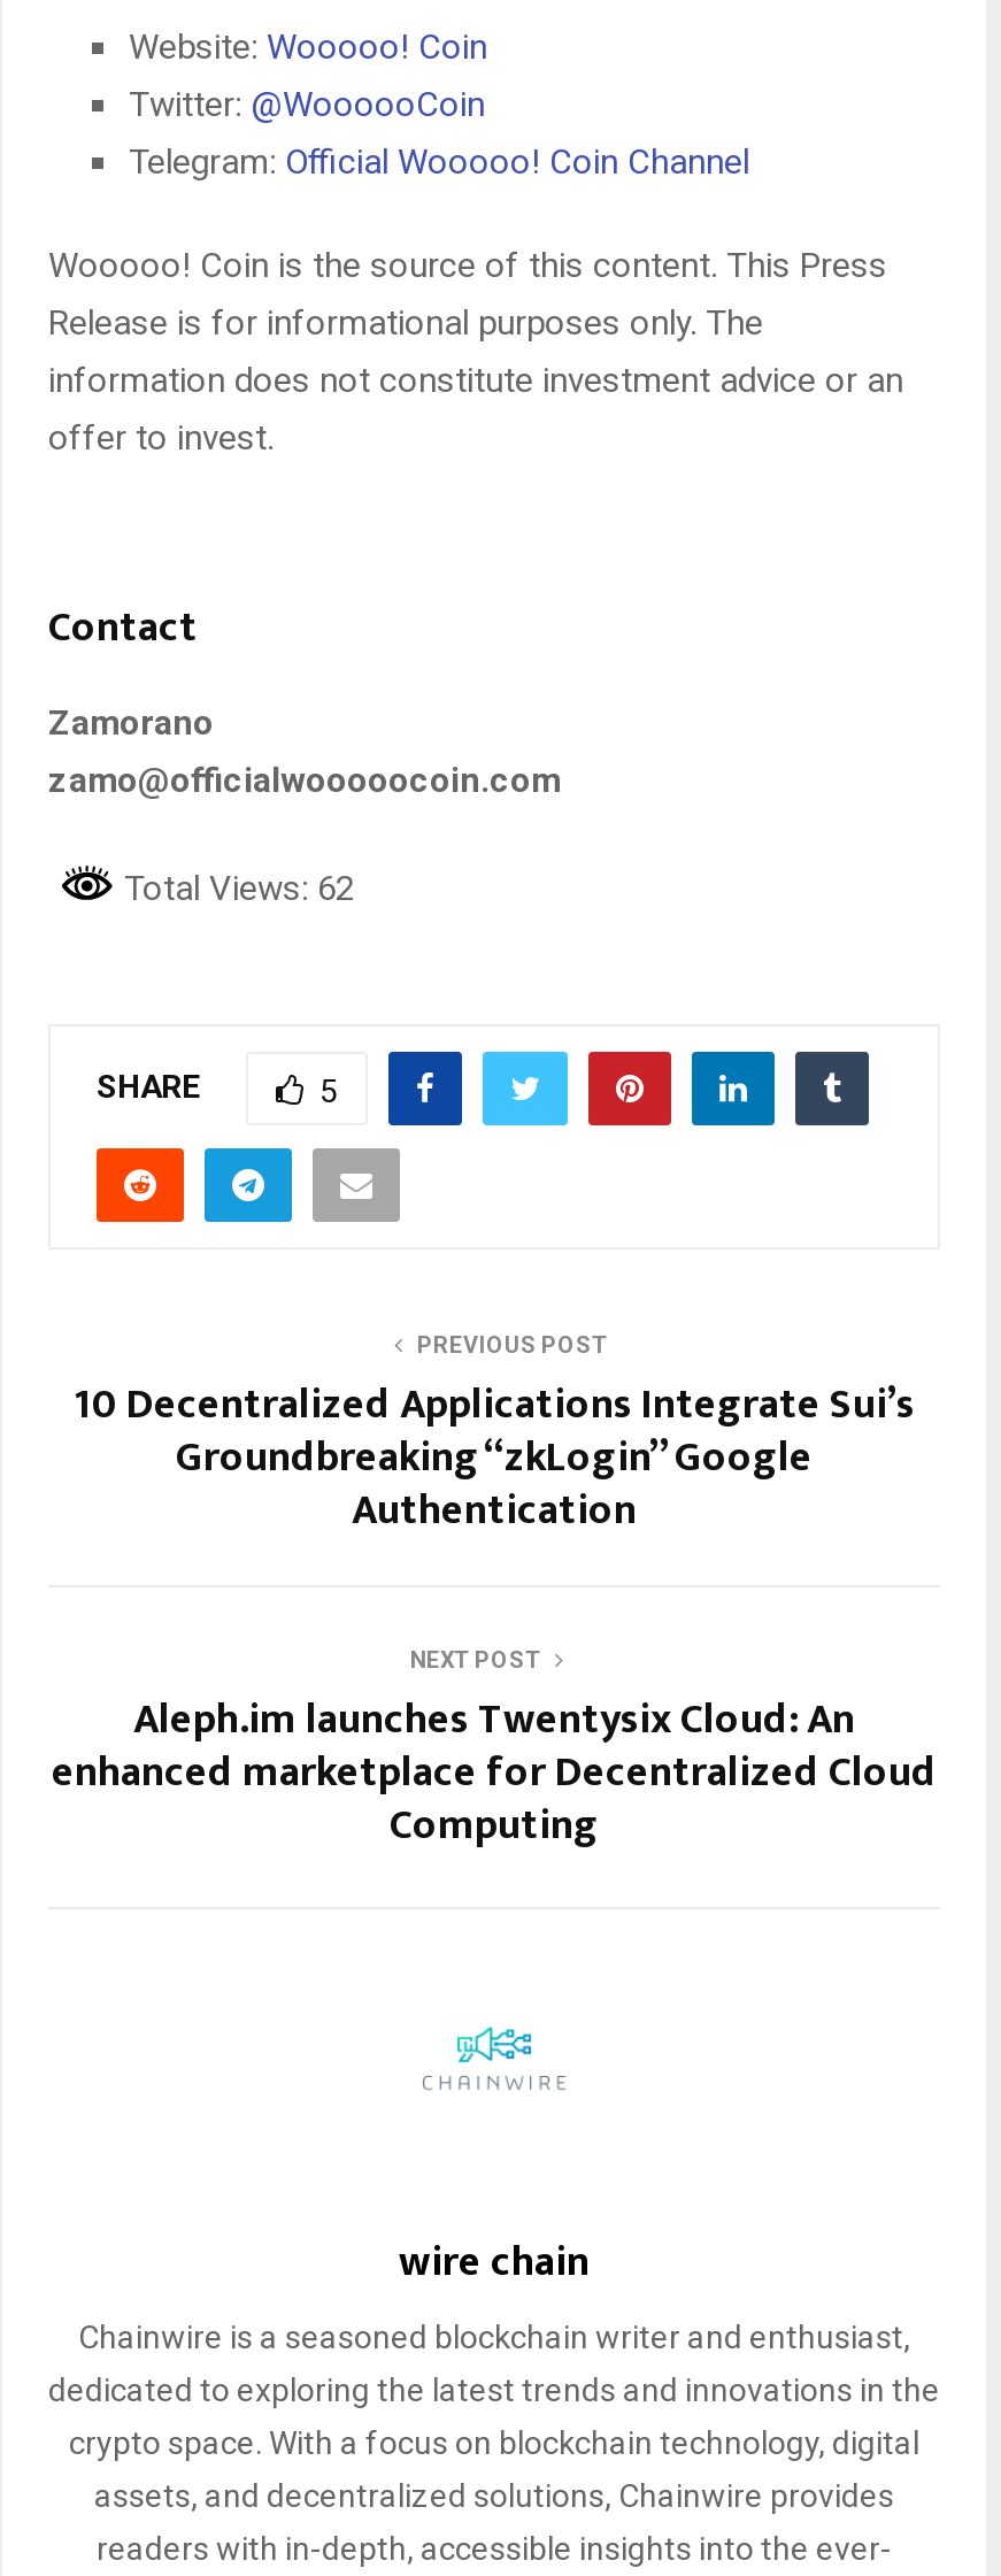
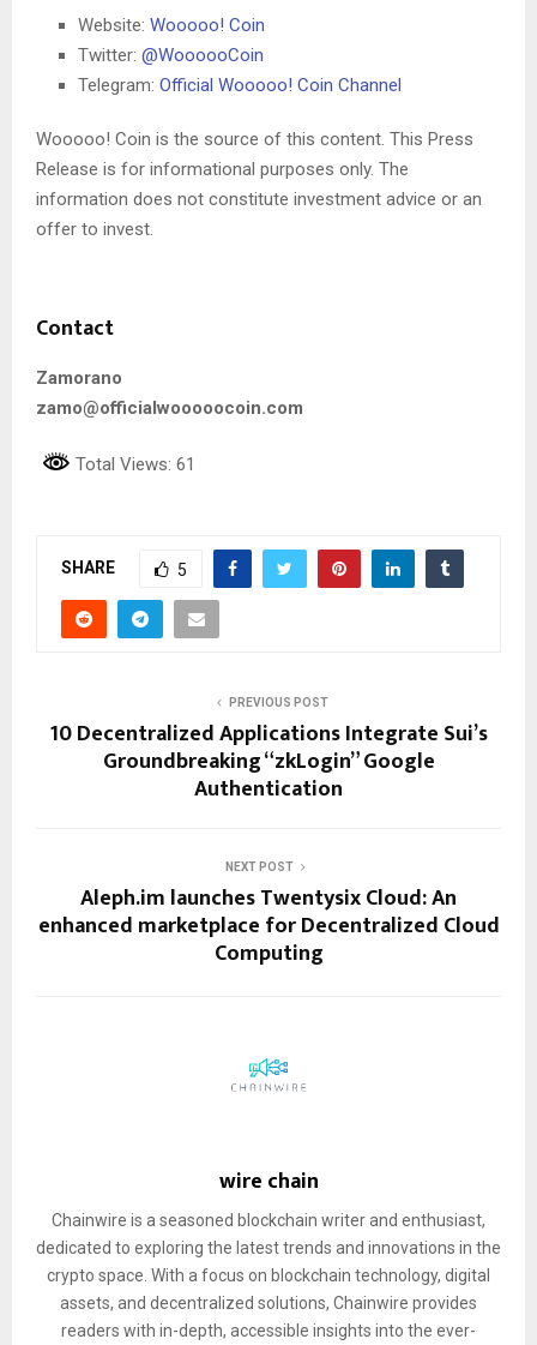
- Total Views: 62
+ Total Views: 61
